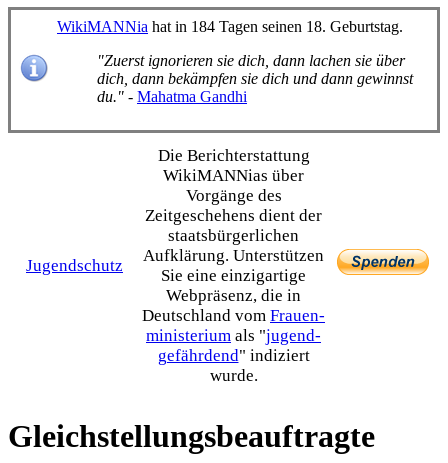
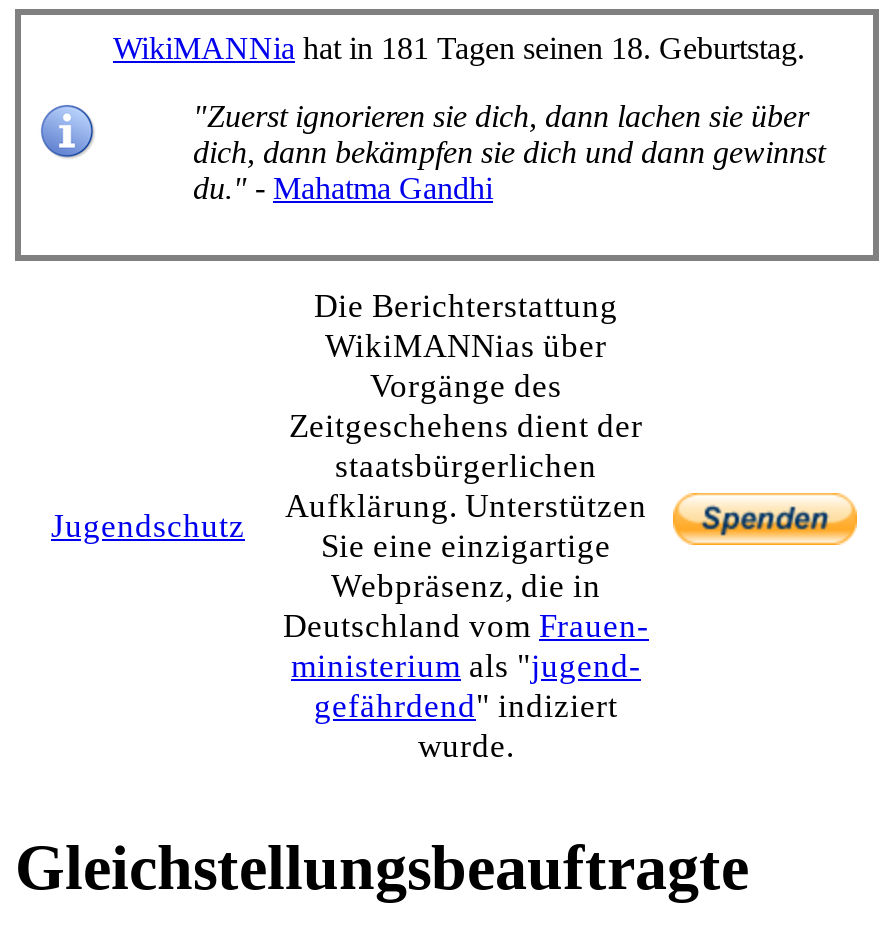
- WikiMANNia hat in 184 Tagen seinen 18. Geburtstag.
+ WikiMANNia hat in 181 Tagen seinen 18. Geburtstag.
